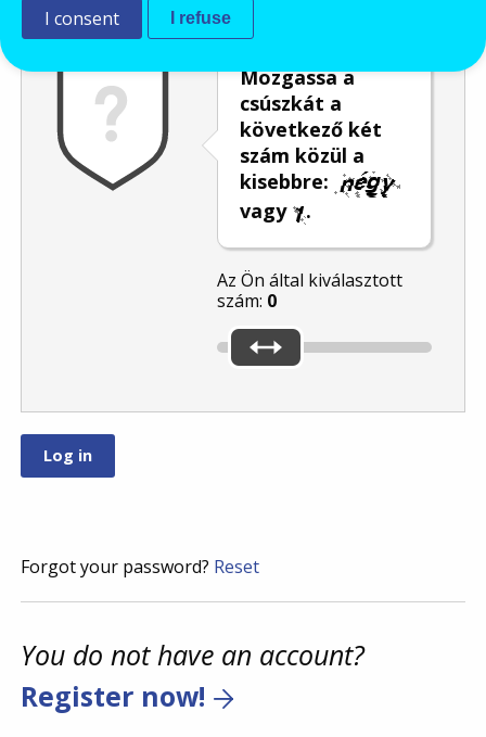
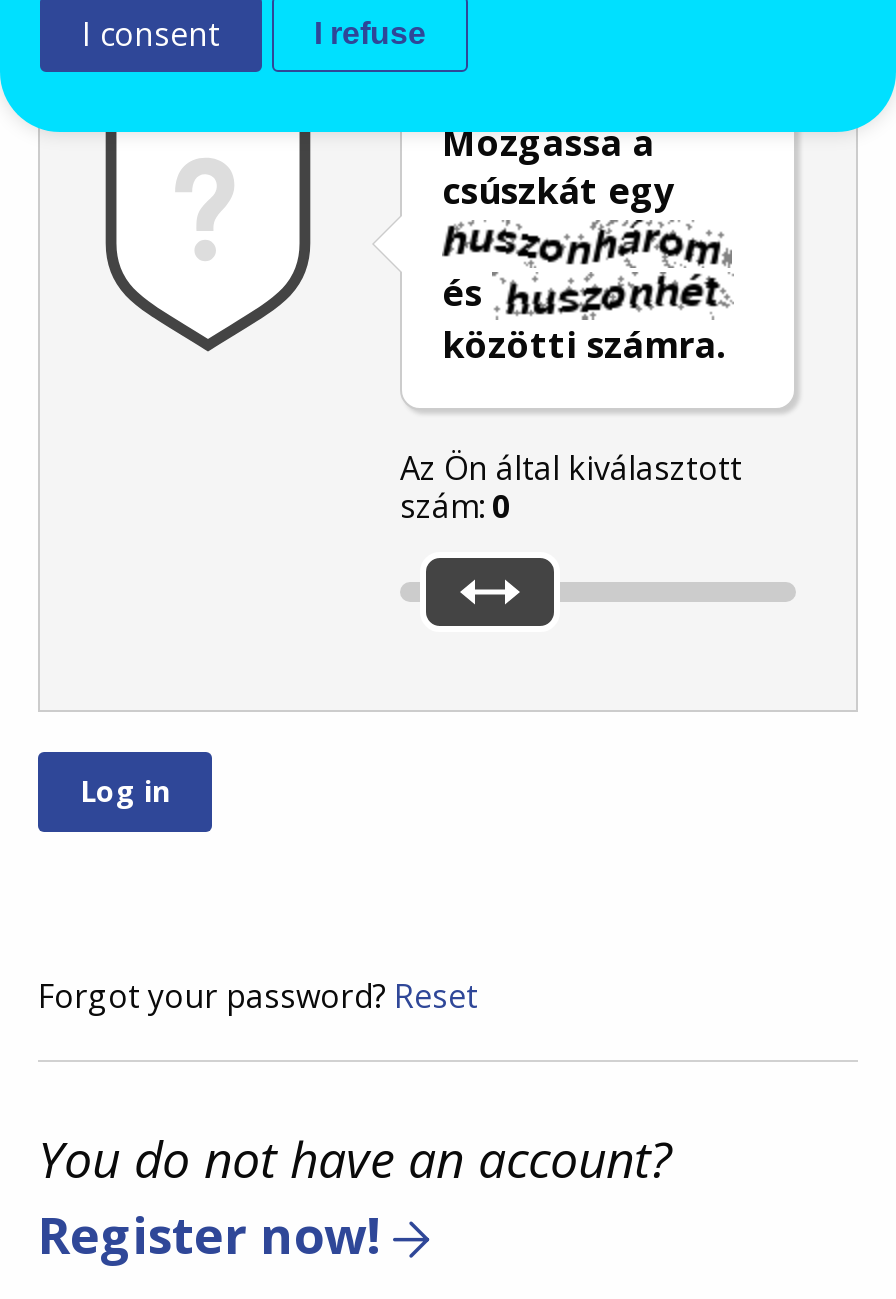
- csúszkát a
- következő két
- szám közül a
- kisebbre:
- vagy .
+ csúszkát egy
+ és
+ közötti számra.
